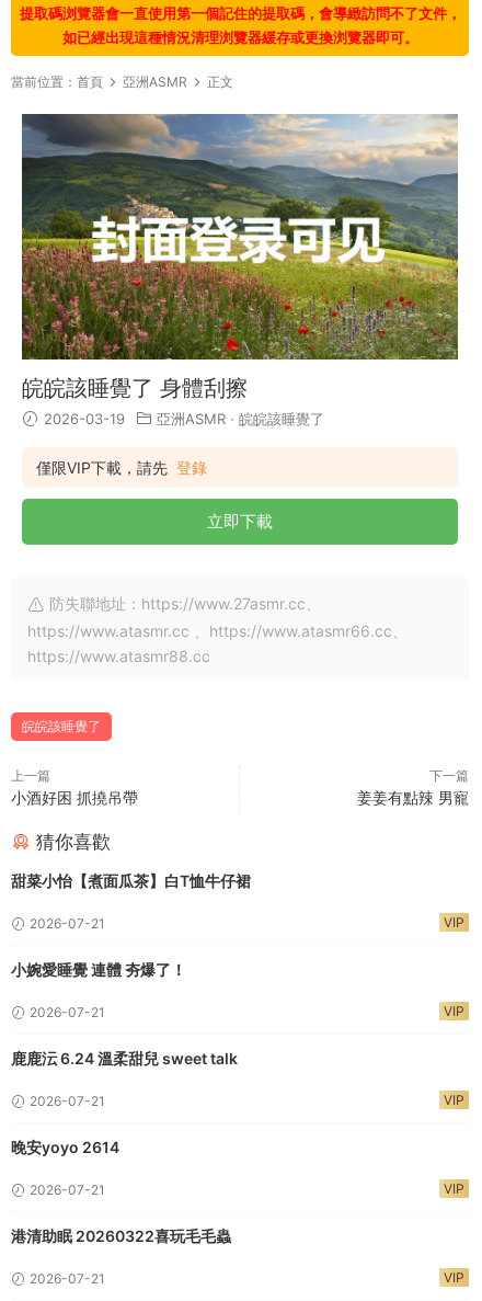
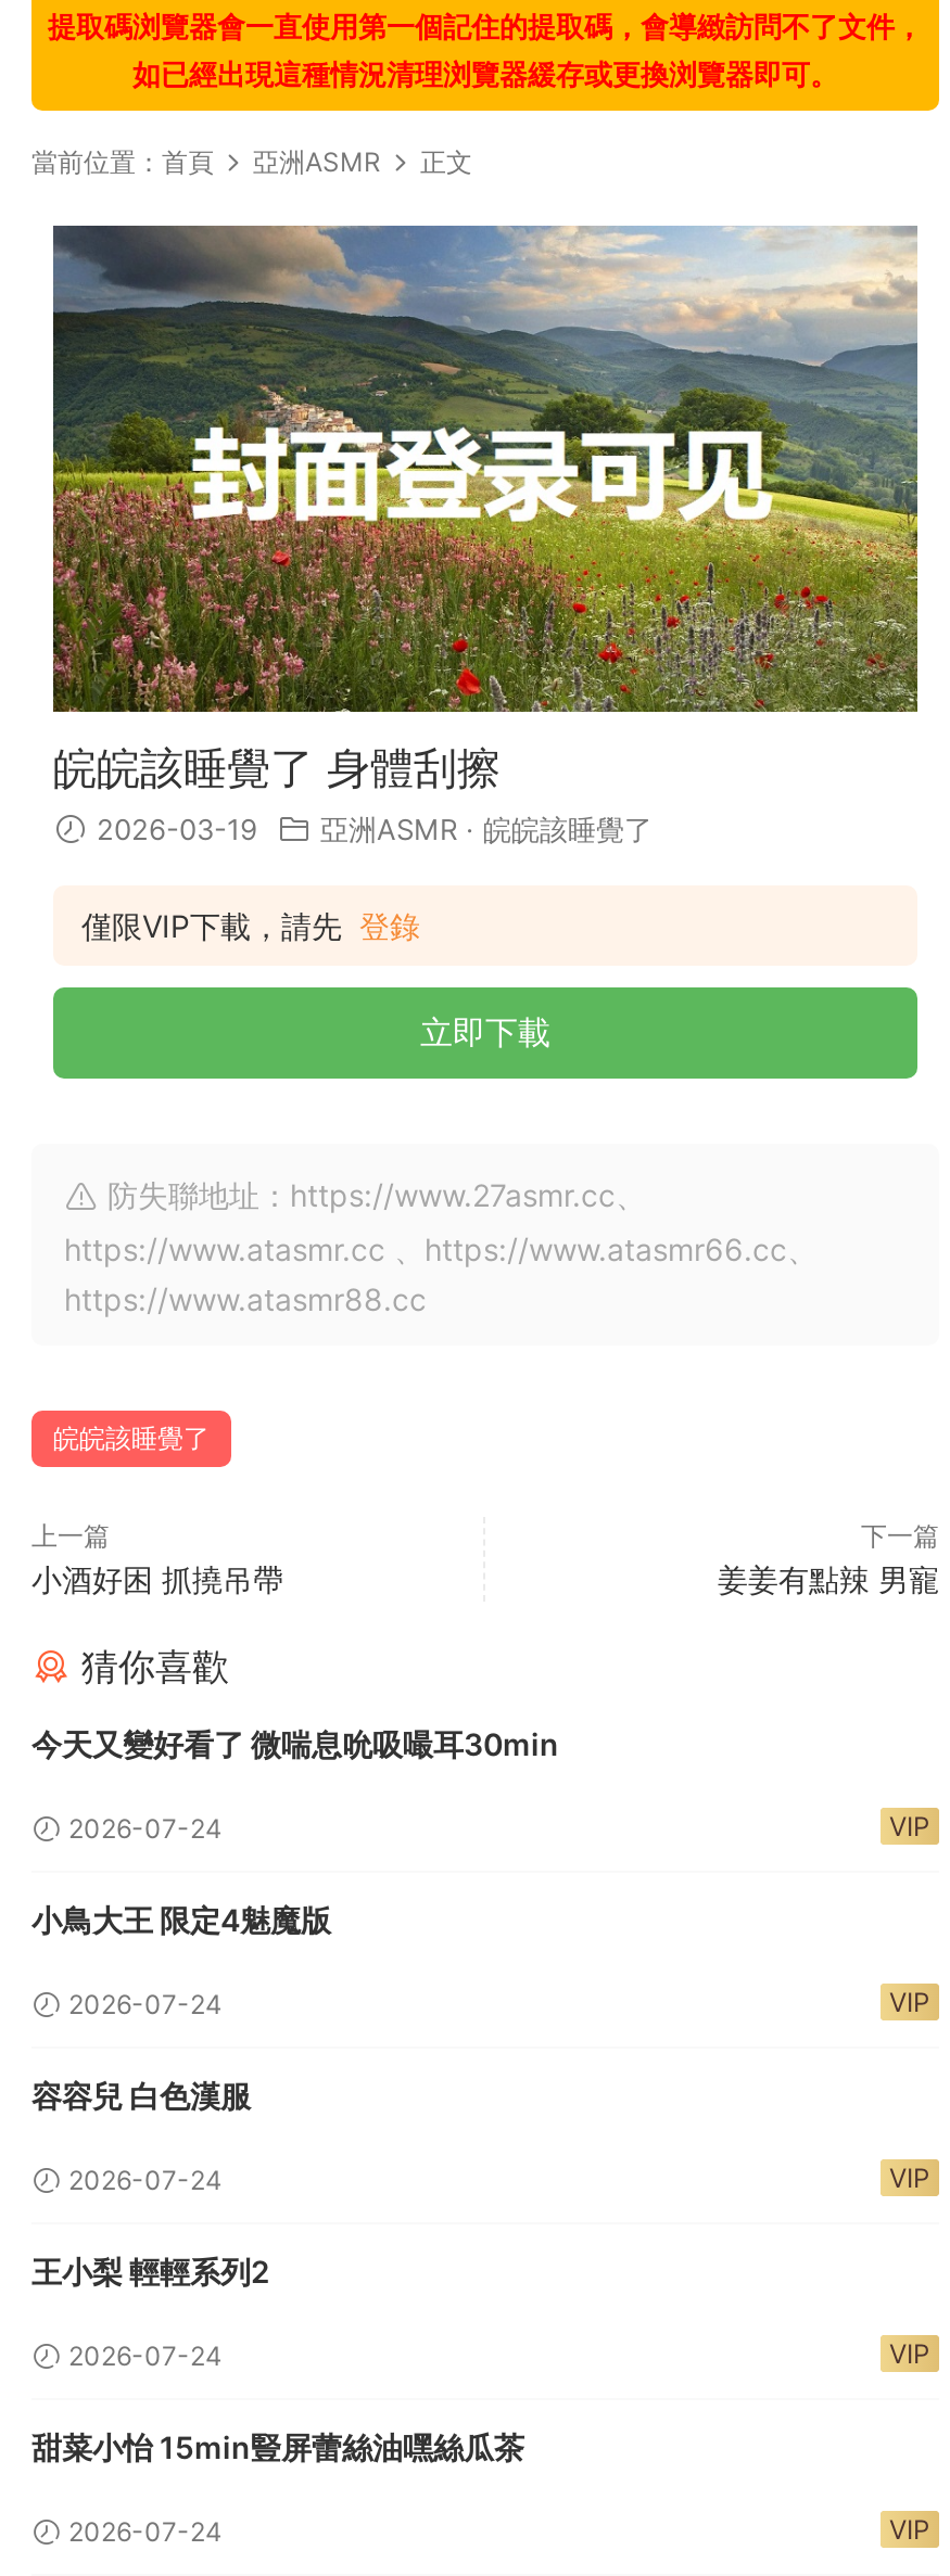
- 甜菜小怡【煮面瓜茶】白T恤牛仔裙
+ 今天又變好看了 微喘息吮吸嘬耳30min

- 2026-07-21
+ 2026-07-24

- 小婉愛睡覺 連體 夯爆了！
+ 小鳥大王 限定4魅魔版

- 2026-07-21
+ 2026-07-24

- 鹿鹿沄 6.24 溫柔甜兒 sweet talk
+ 容容兒 白色漢服

- 2026-07-21
+ 2026-07-24

- 晚安yoyo 2614
+ 王小梨 輕輕系列2

- 2026-07-21
+ 2026-07-24

- 港清助眠 20260322喜玩毛毛蟲
+ 甜菜小怡 15min豎屏蕾絲油嘿絲瓜茶

- 2026-07-21
+ 2026-07-24
